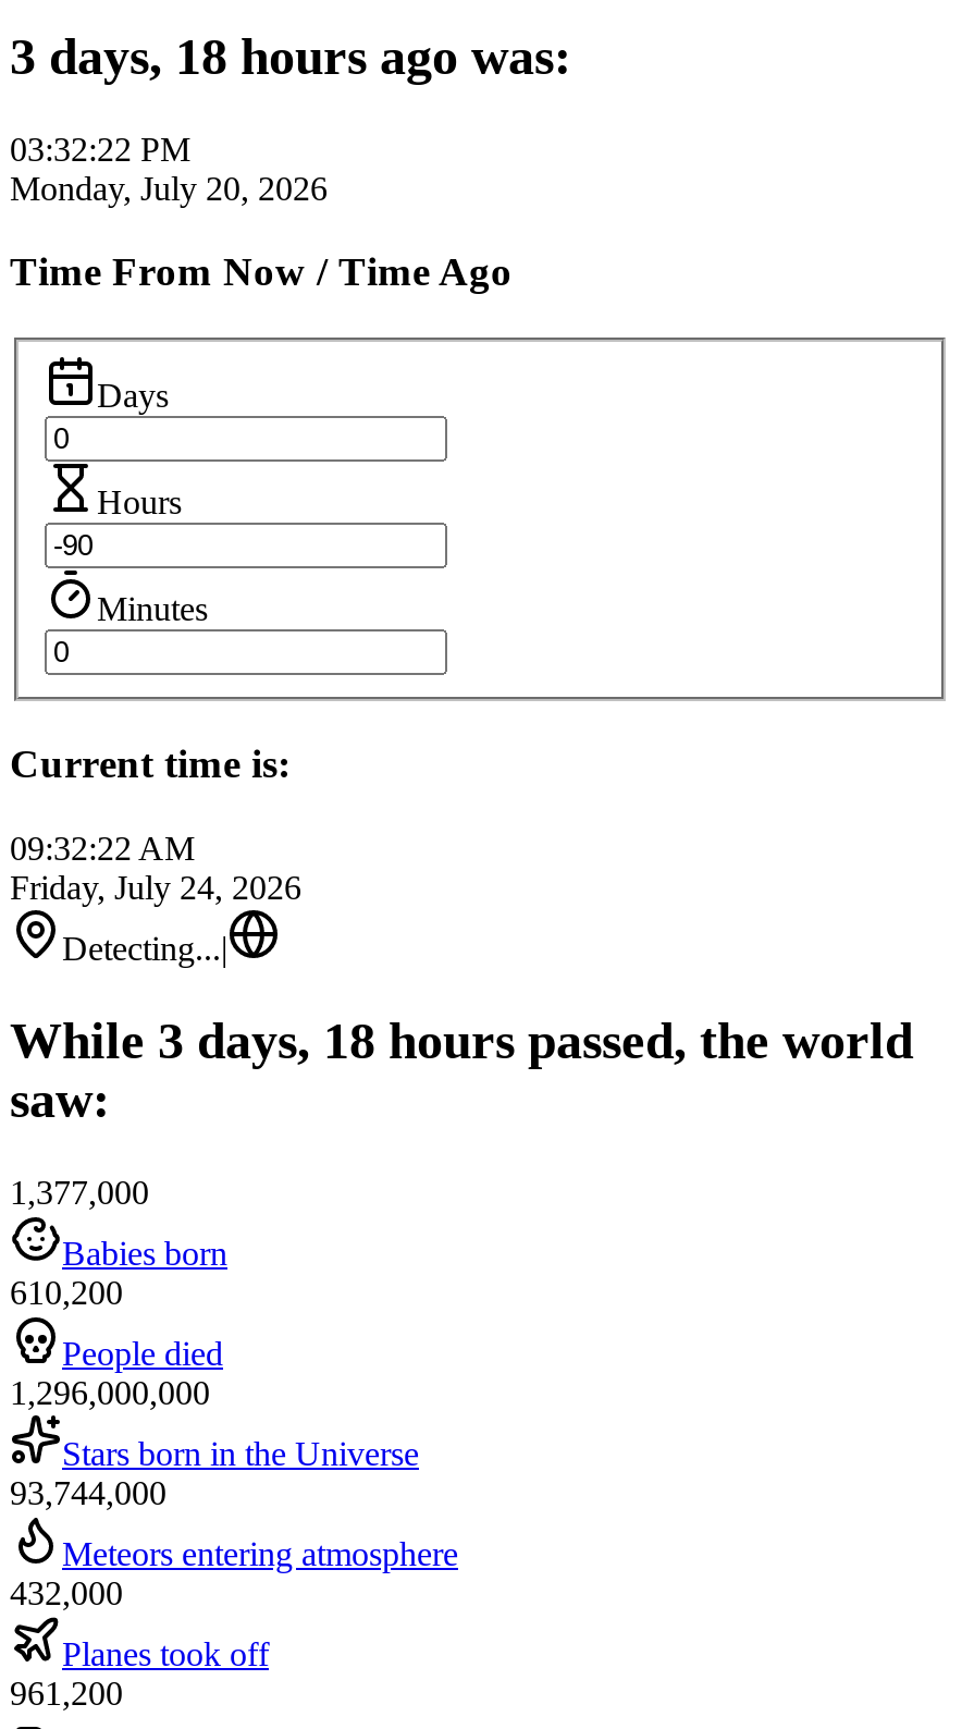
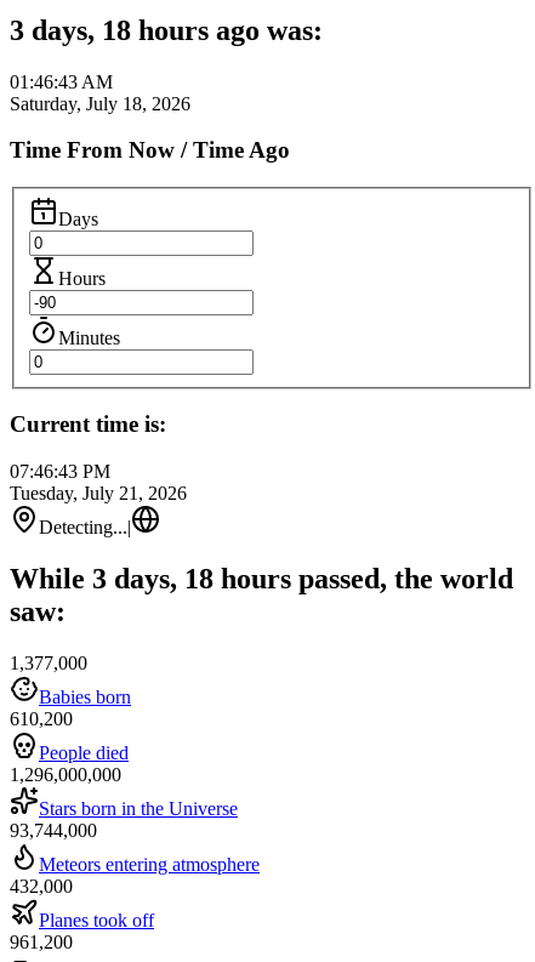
- 03:32:22 PM
- Monday, July 20, 2026
+ 01:46:43 AM
+ Saturday, July 18, 2026

- 09:32:22 AM
- Friday, July 24, 2026
+ 07:46:43 PM
+ Tuesday, July 21, 2026
